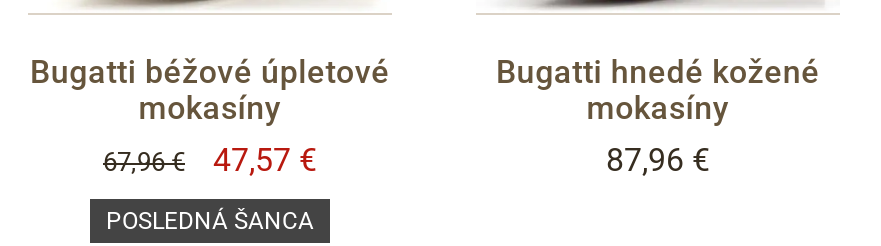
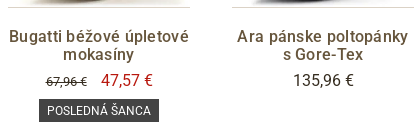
- Bugatti hnedé kožené
- mokasíny
- 87,96 €
+ Ara pánske poltopánky
+ s Gore-Tex
+ 135,96 €
